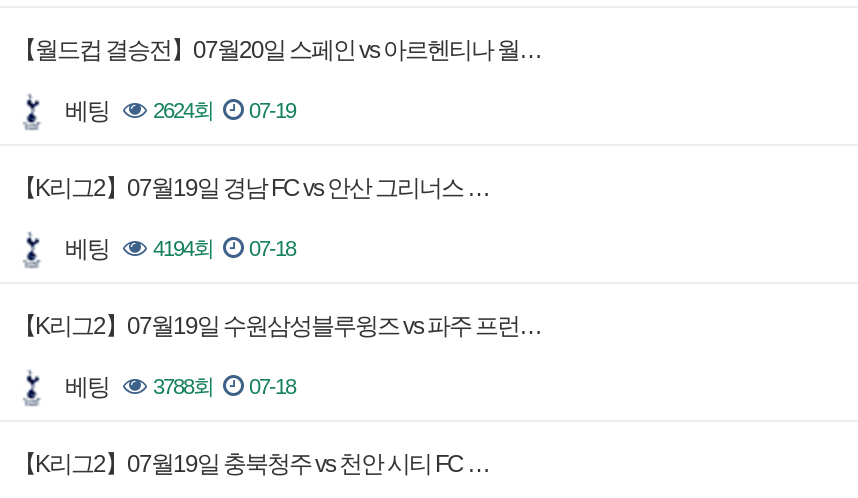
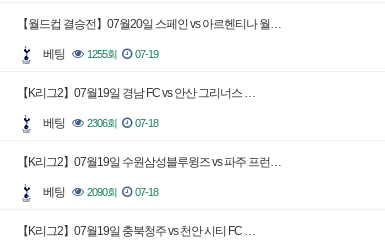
- 베팅 2624회 07-19
+ 베팅 1255회 07-19

- 베팅 4194회 07-18
+ 베팅 2306회 07-18

- 베팅 3788회 07-18
+ 베팅 2090회 07-18
